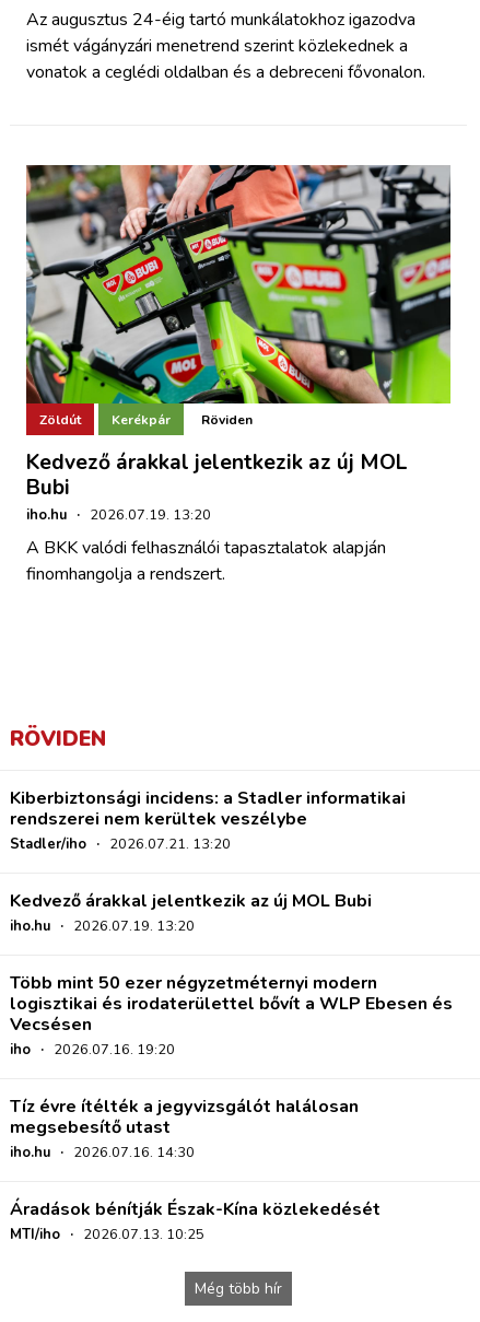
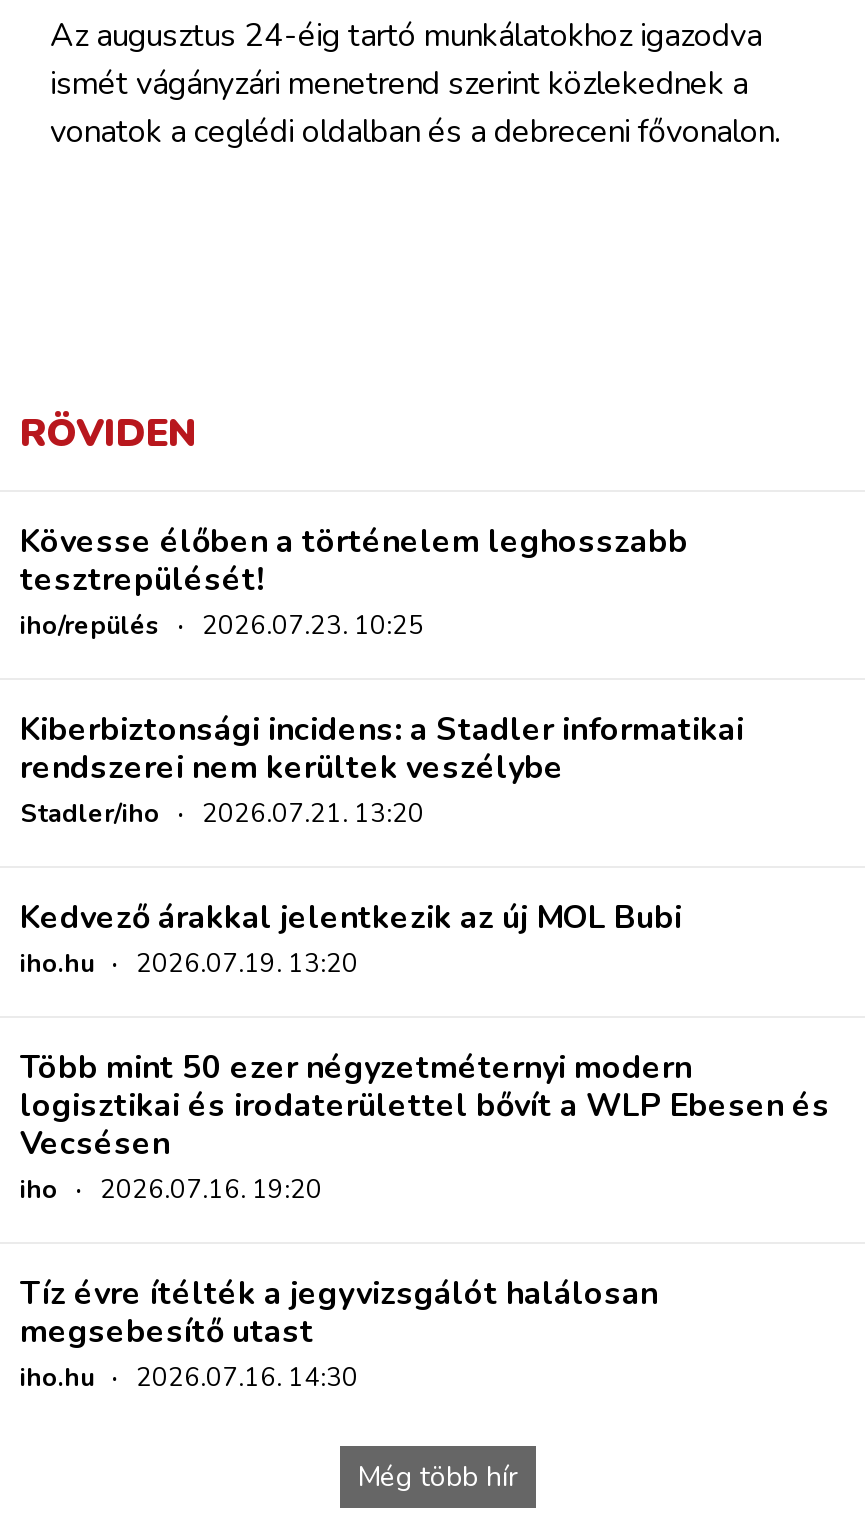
- [image]
- Zöldút
- Kerékpár
- Röviden
- Kedvező árakkal jelentkezik az új MOL
- Bubi
- iho.hu · 2026.07.19. 13:20
- A BKK valódi felhasználói tapasztalatok alapján
- finomhangolja a rendszert.

moved up: RÖVIDEN

+ Kövesse élőben a történelem leghosszabb
+ tesztrepülését!
+ iho/repülés · 2026.07.23. 10:25

- Áradások bénítják Észak-Kína közlekedését
- MTI/iho · 2026.07.13. 10:25
